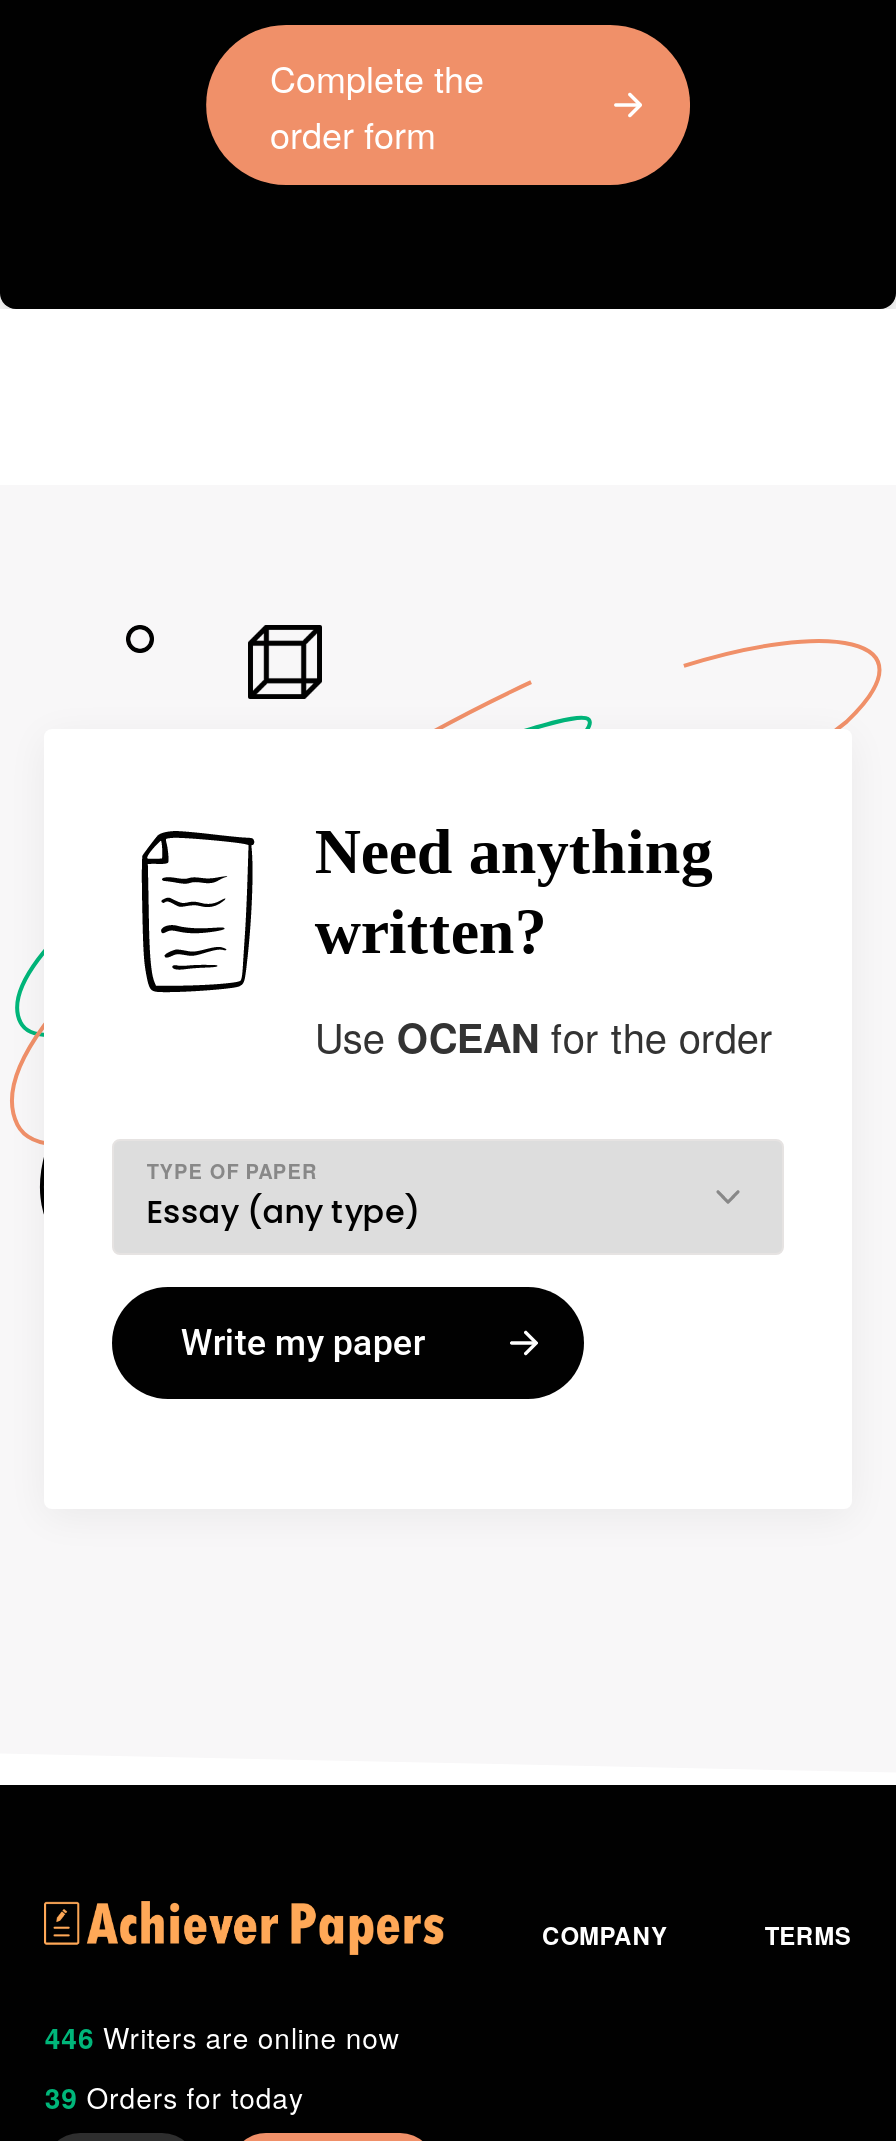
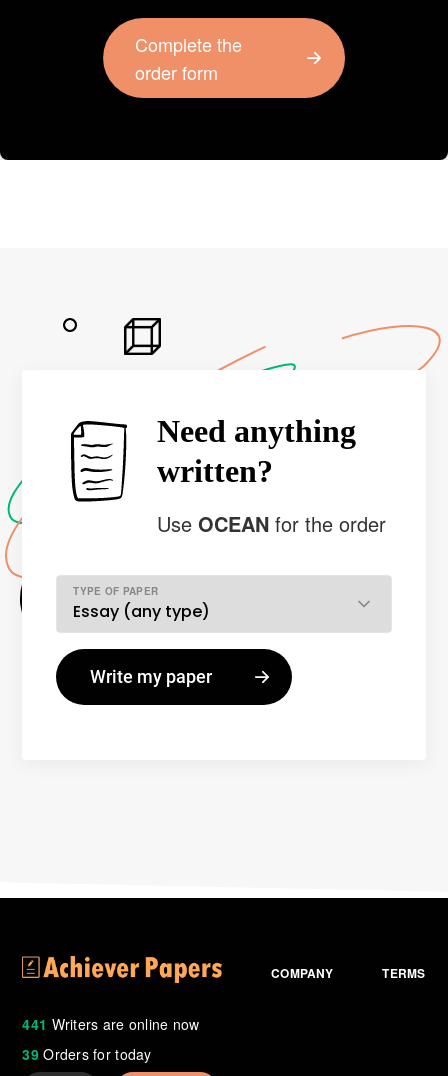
- 446 Writers are online now
+ 441 Writers are online now
